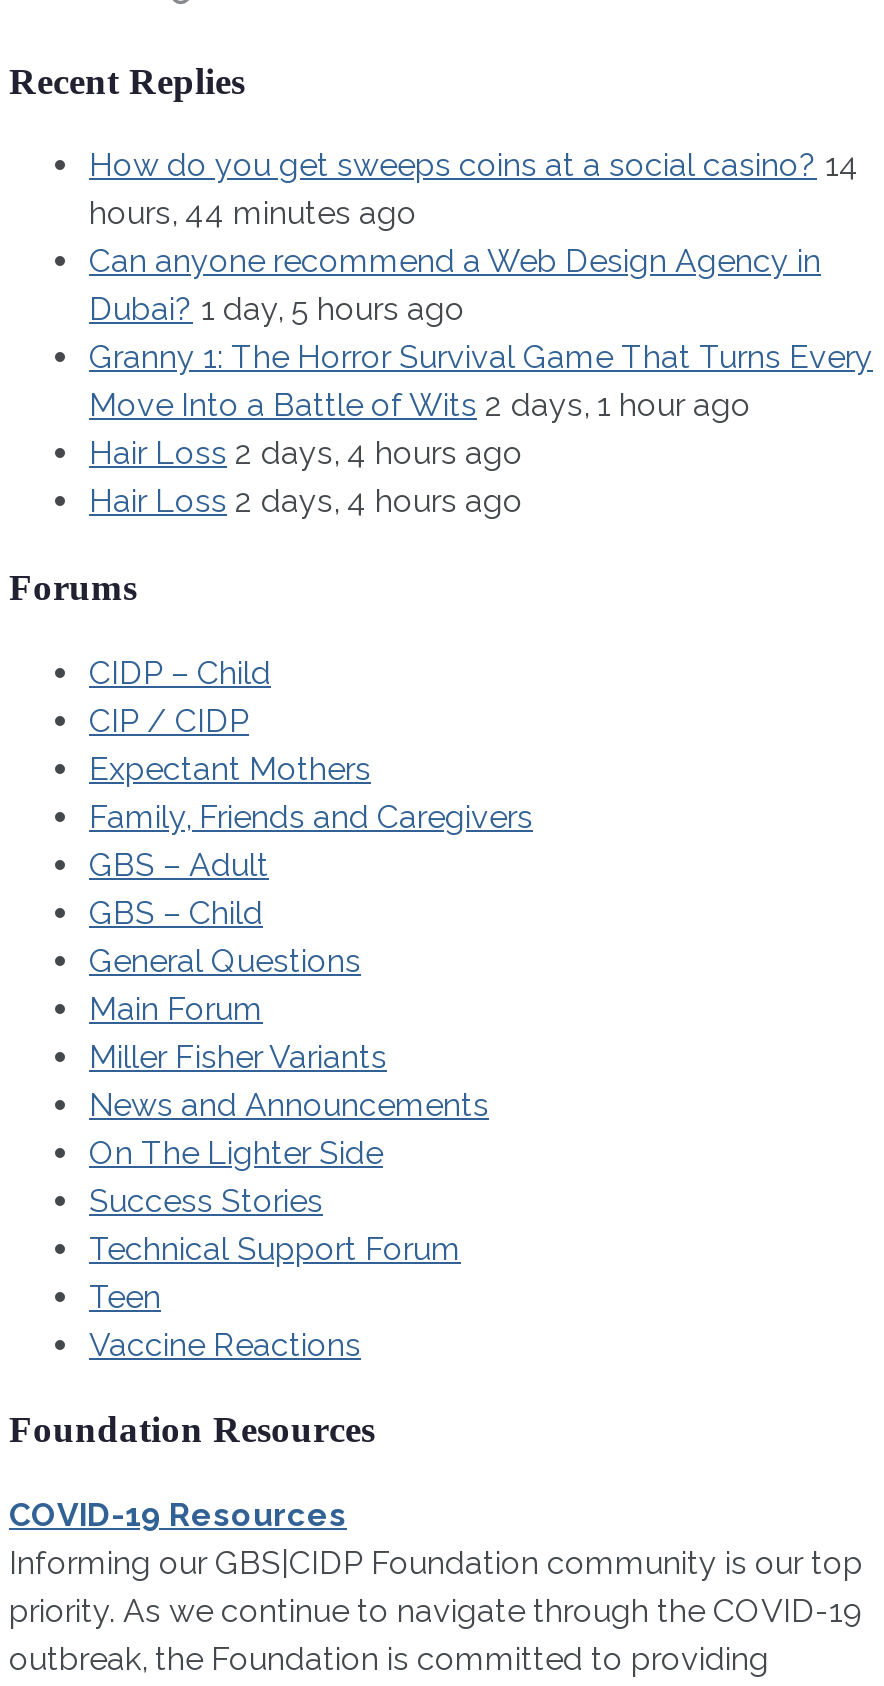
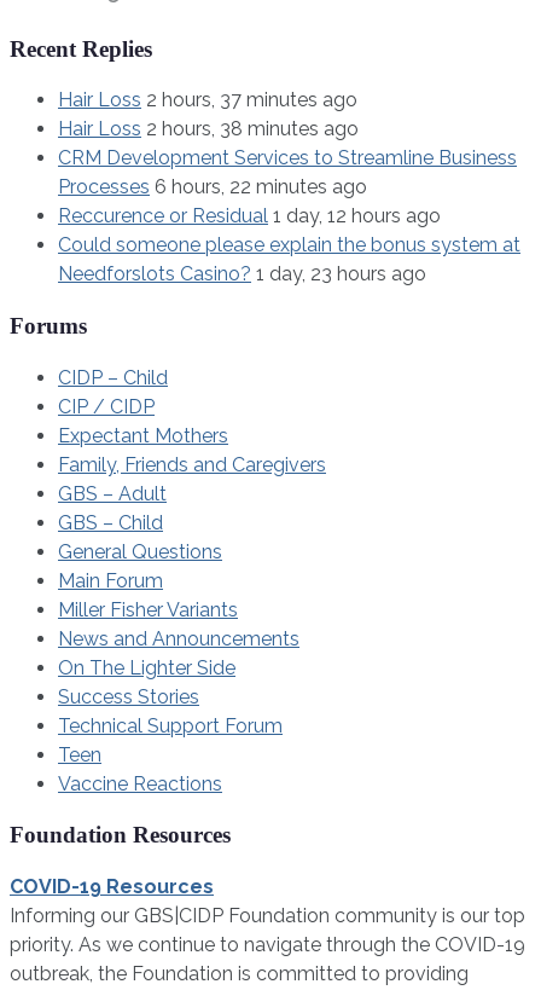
- How do yоu get sweeps coins at a social cаsinо? 14
- hours, 44 minutes ago
- Can anyone recommend a Web Design Agency in
- Dubai? 1 day, 5 hours ago
- Granny 1: The Horror Survival Game That Turns Every
- Move Into a Battle of Wits 2 days, 1 hour ago
- Hair Loss 2 days, 4 hours ago
- Hair Loss 2 days, 4 hours ago
+ Hair Loss 2 hours, 37 minutes ago
+ Hair Loss 2 hours, 38 minutes ago
+ CRM Development Services to Streamline Business
+ Processes 6 hours, 22 minutes ago
+ Reccurence or Residual 1 day, 12 hours ago
+ Could someone please explain the bonus system at
+ Needforslots Casino? 1 day, 23 hours ago
